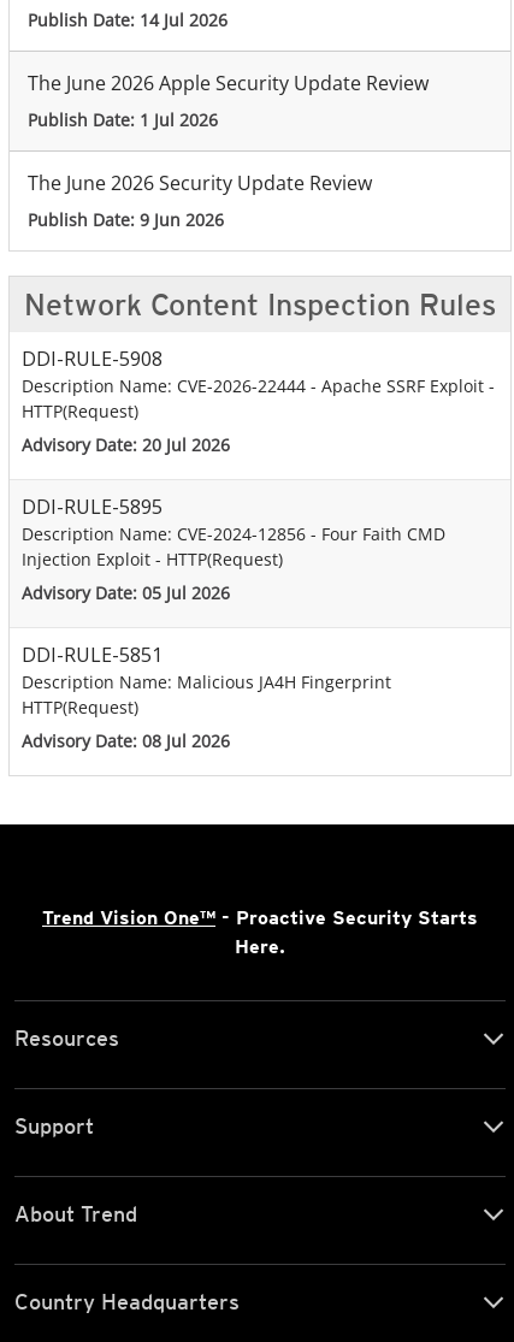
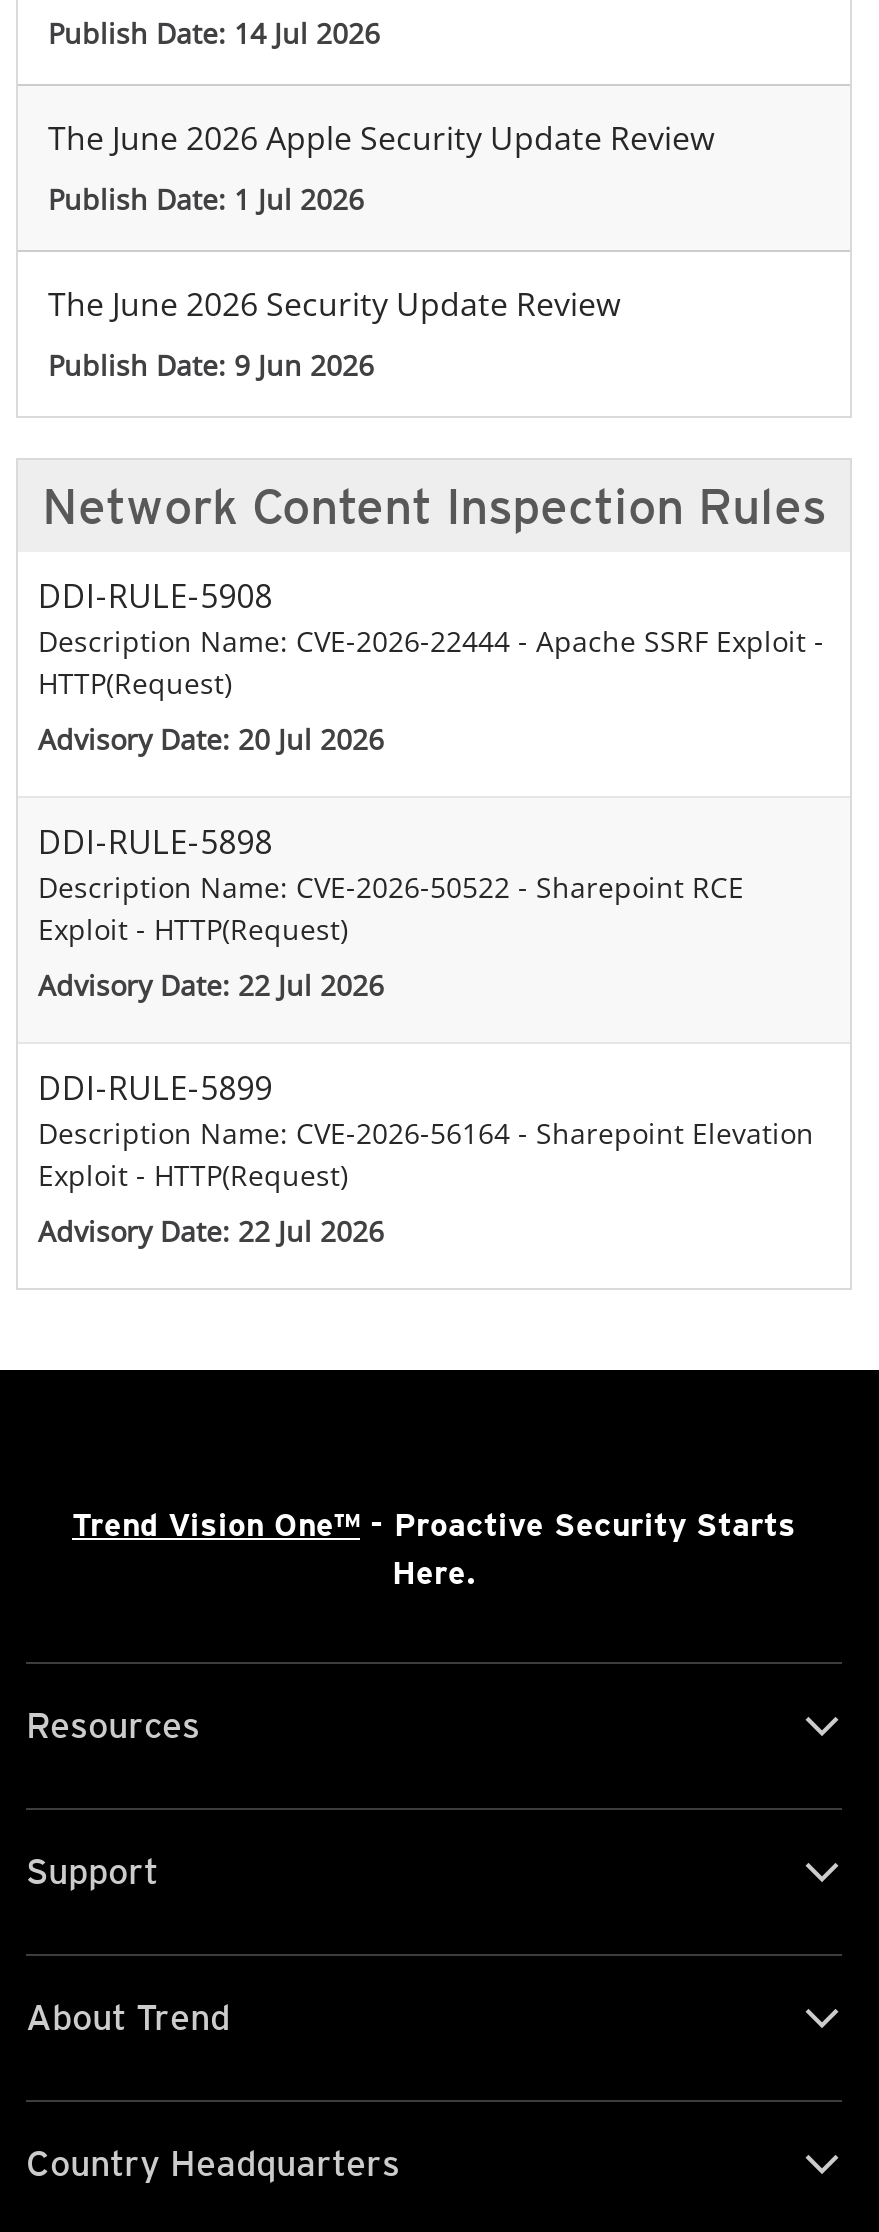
- DDI-RULE-5895
- Description Name: CVE-2024-12856 - Four Faith CMD
- Injection Exploit - HTTP(Request)
+ DDI-RULE-5898
+ Description Name: CVE-2026-50522 - Sharepoint RCE
+ Exploit - HTTP(Request)

- Advisory Date: 05 Jul 2026
+ Advisory Date: 22 Jul 2026

- DDI-RULE-5851
- Description Name: Malicious JA4H Fingerprint
- HTTP(Request)
+ DDI-RULE-5899
+ Description Name: CVE-2026-56164 - Sharepoint Elevation
+ Exploit - HTTP(Request)

- Advisory Date: 08 Jul 2026
+ Advisory Date: 22 Jul 2026
